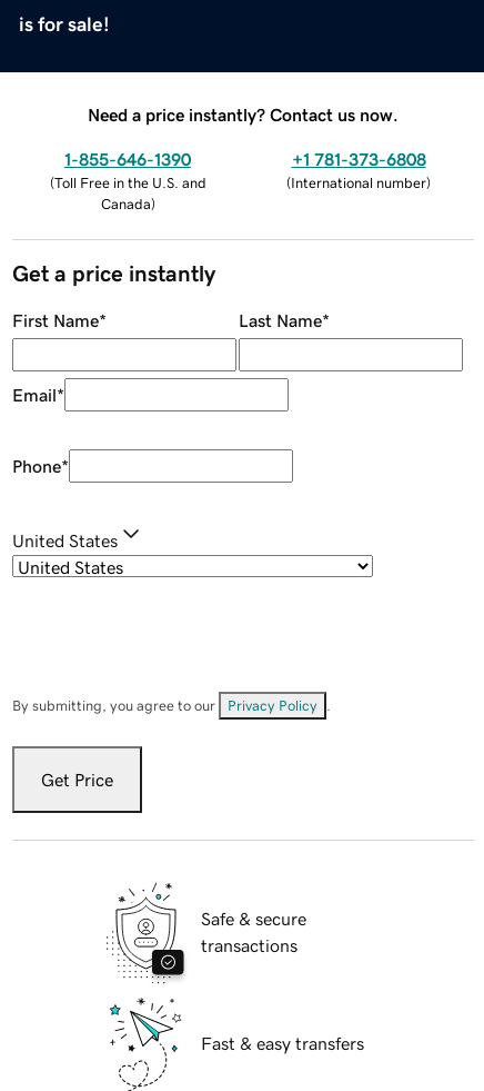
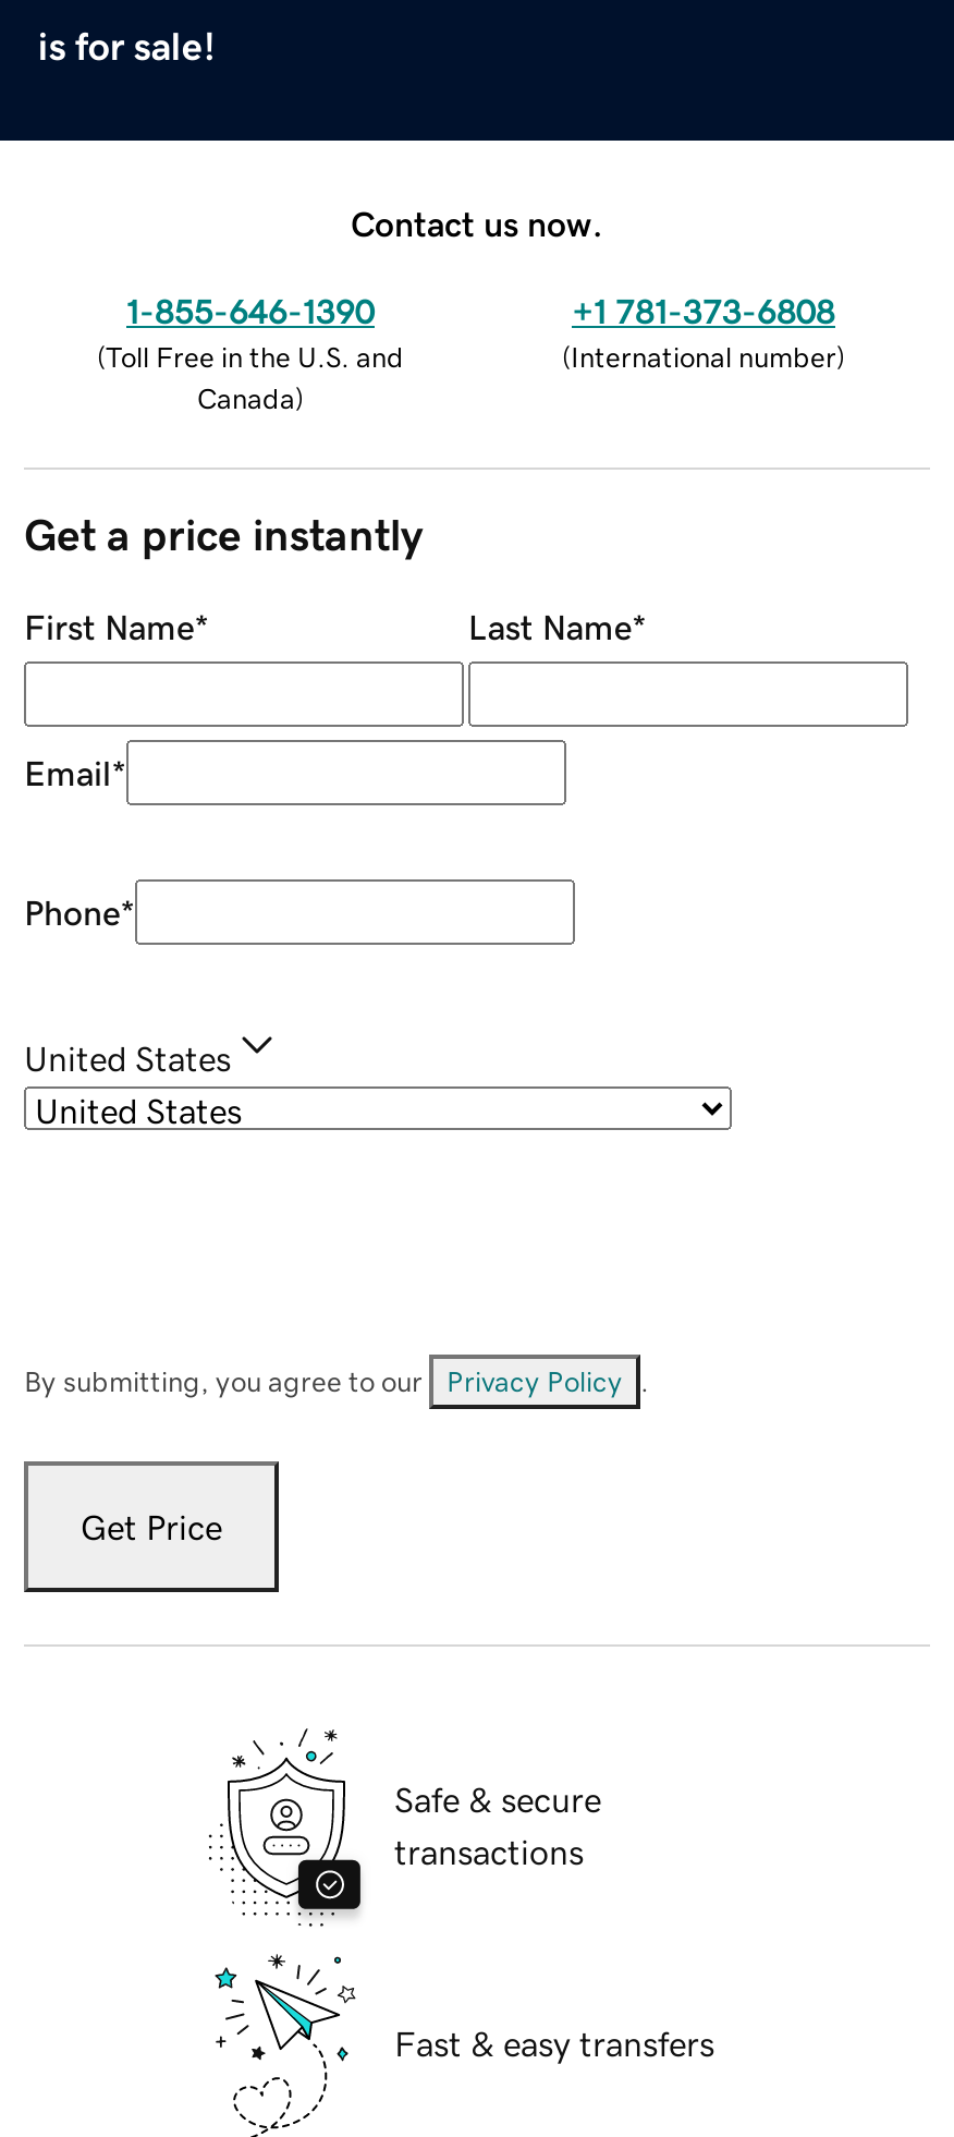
- Need a price instantly? Contact us now.
+ Contact us now.
